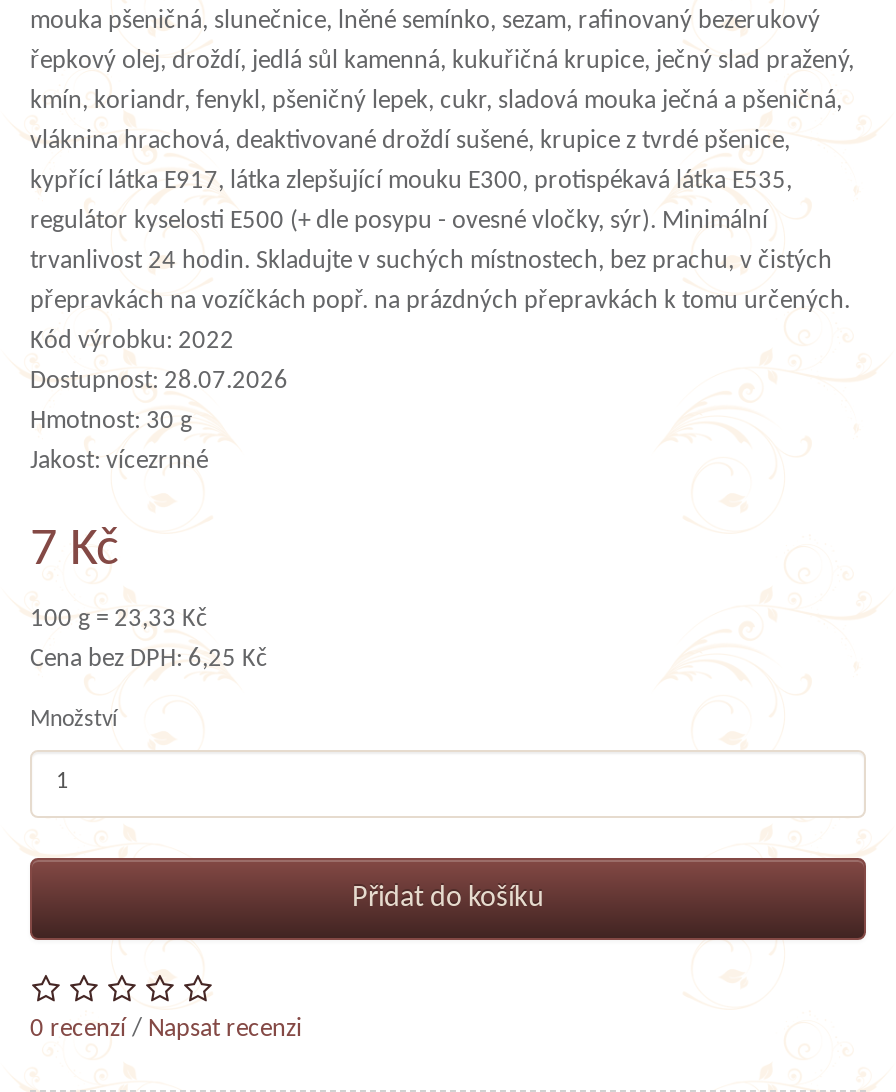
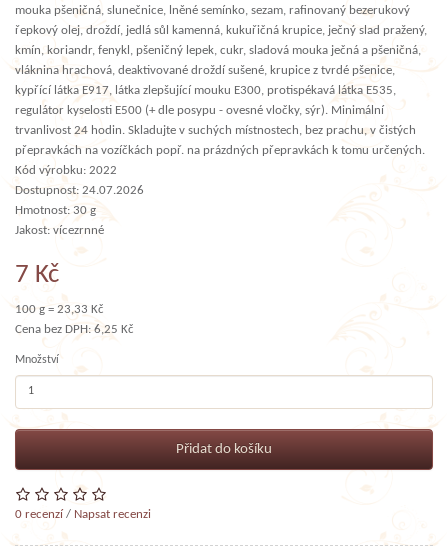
- Dostupnost: 28.07.2026
+ Dostupnost: 24.07.2026
